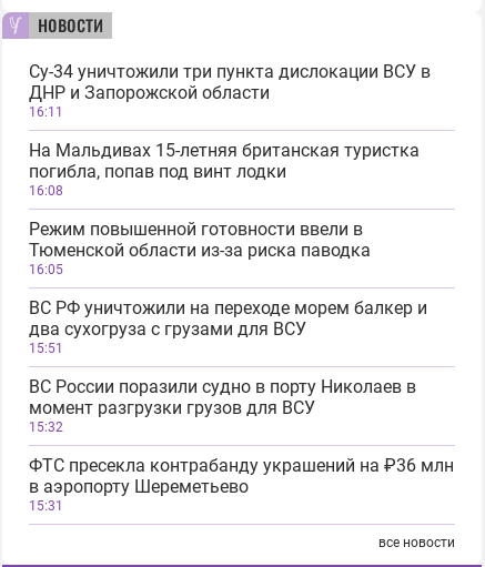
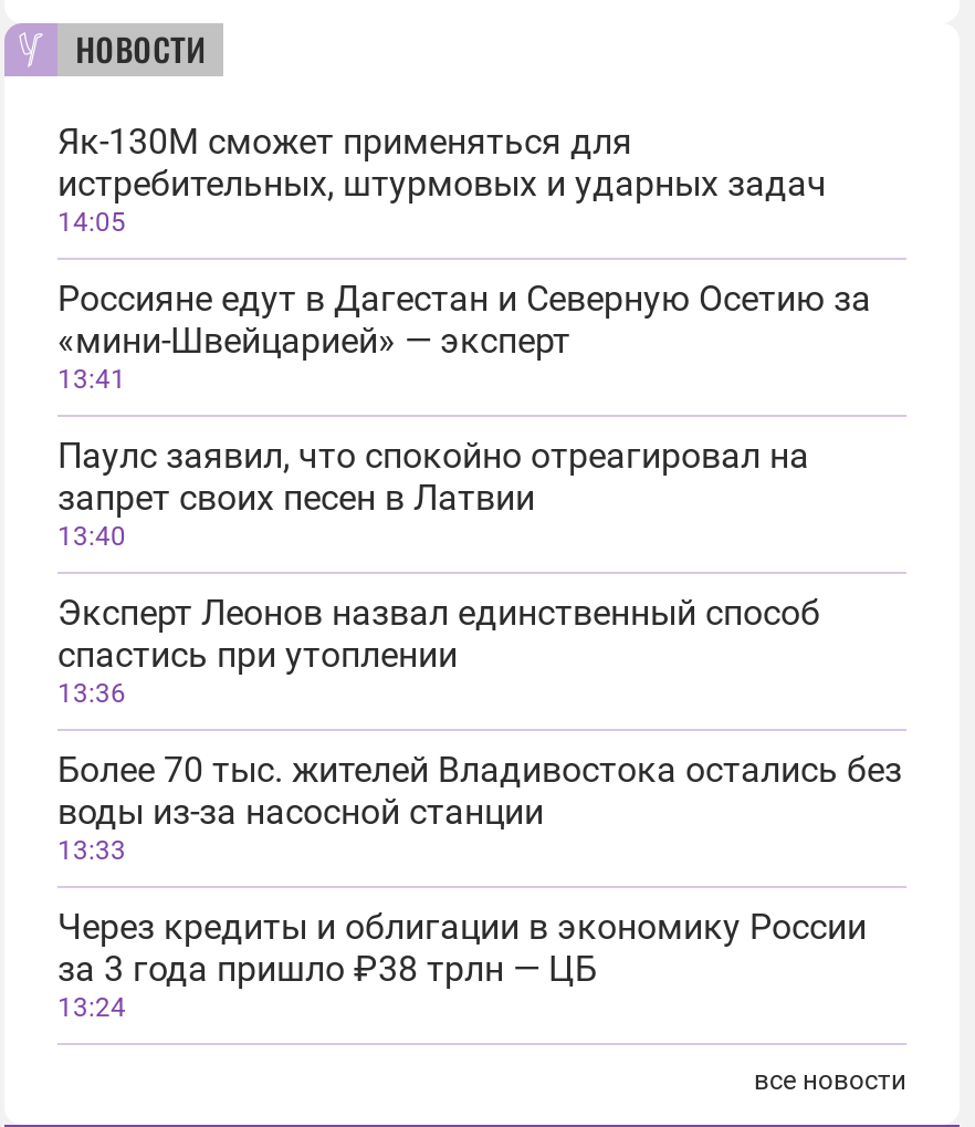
- Су-34 уничтожили три пункта дислокации ВСУ в
- ДНР и Запорожской области
- 16:11
+ Як-130М сможет применяться для
+ истребительных, штурмовых и ударных задач
+ 14:05

- На Мальдивах 15-летняя британская туристка
- погибла, попав под винт лодки
- 16:08
+ Россияне едут в Дагестан и Северную Осетию за
+ «мини-Швейцарией» — эксперт
+ 13:41

- Режим повышенной готовности ввели в
- Тюменской области из-за риска паводка
- 16:05
+ Паулс заявил, что спокойно отреагировал на
+ запрет своих песен в Латвии
+ 13:40

- ВС РФ уничтожили на переходе морем балкер и
- два сухогруза с грузами для ВСУ
- 15:51
+ Эксперт Леонов назвал единственный способ
+ спастись при утоплении
+ 13:36

- ВС России поразили судно в порту Николаев в
- момент разгрузки грузов для ВСУ
- 15:32
+ Более 70 тыс. жителей Владивостока остались без
+ воды из-за насосной станции
+ 13:33

- ФТС пресекла контрабанду украшений на ₽36 млн
- в аэропорту Шереметьево
- 15:31
+ Через кредиты и облигации в экономику России
+ за 3 года пришло ₽38 трлн — ЦБ
+ 13:24
